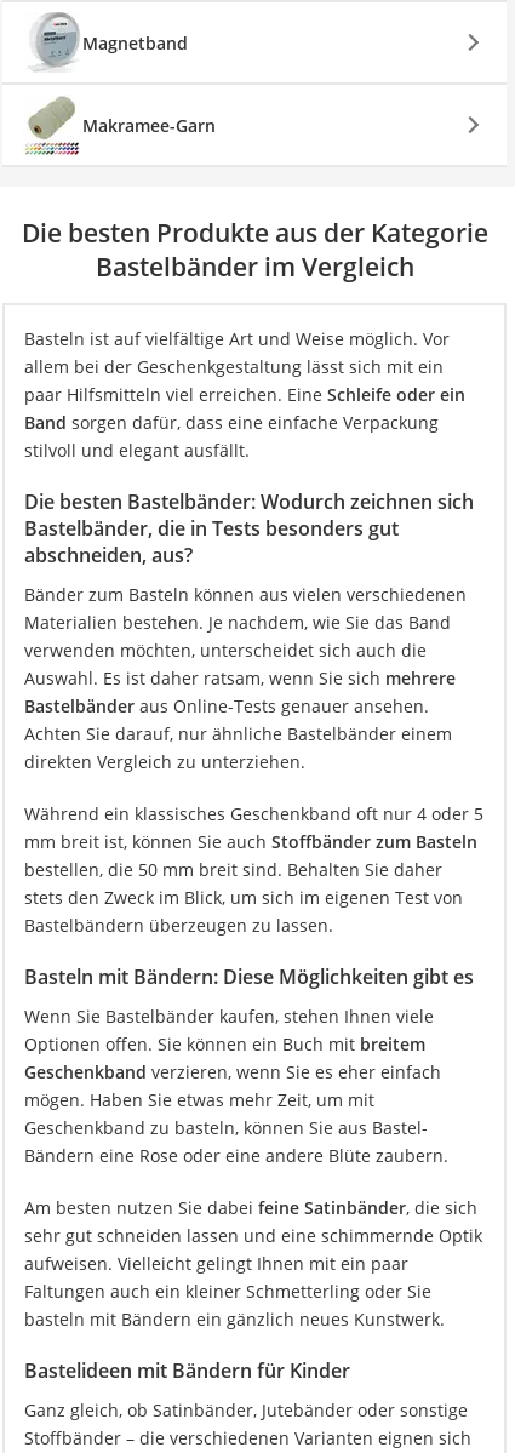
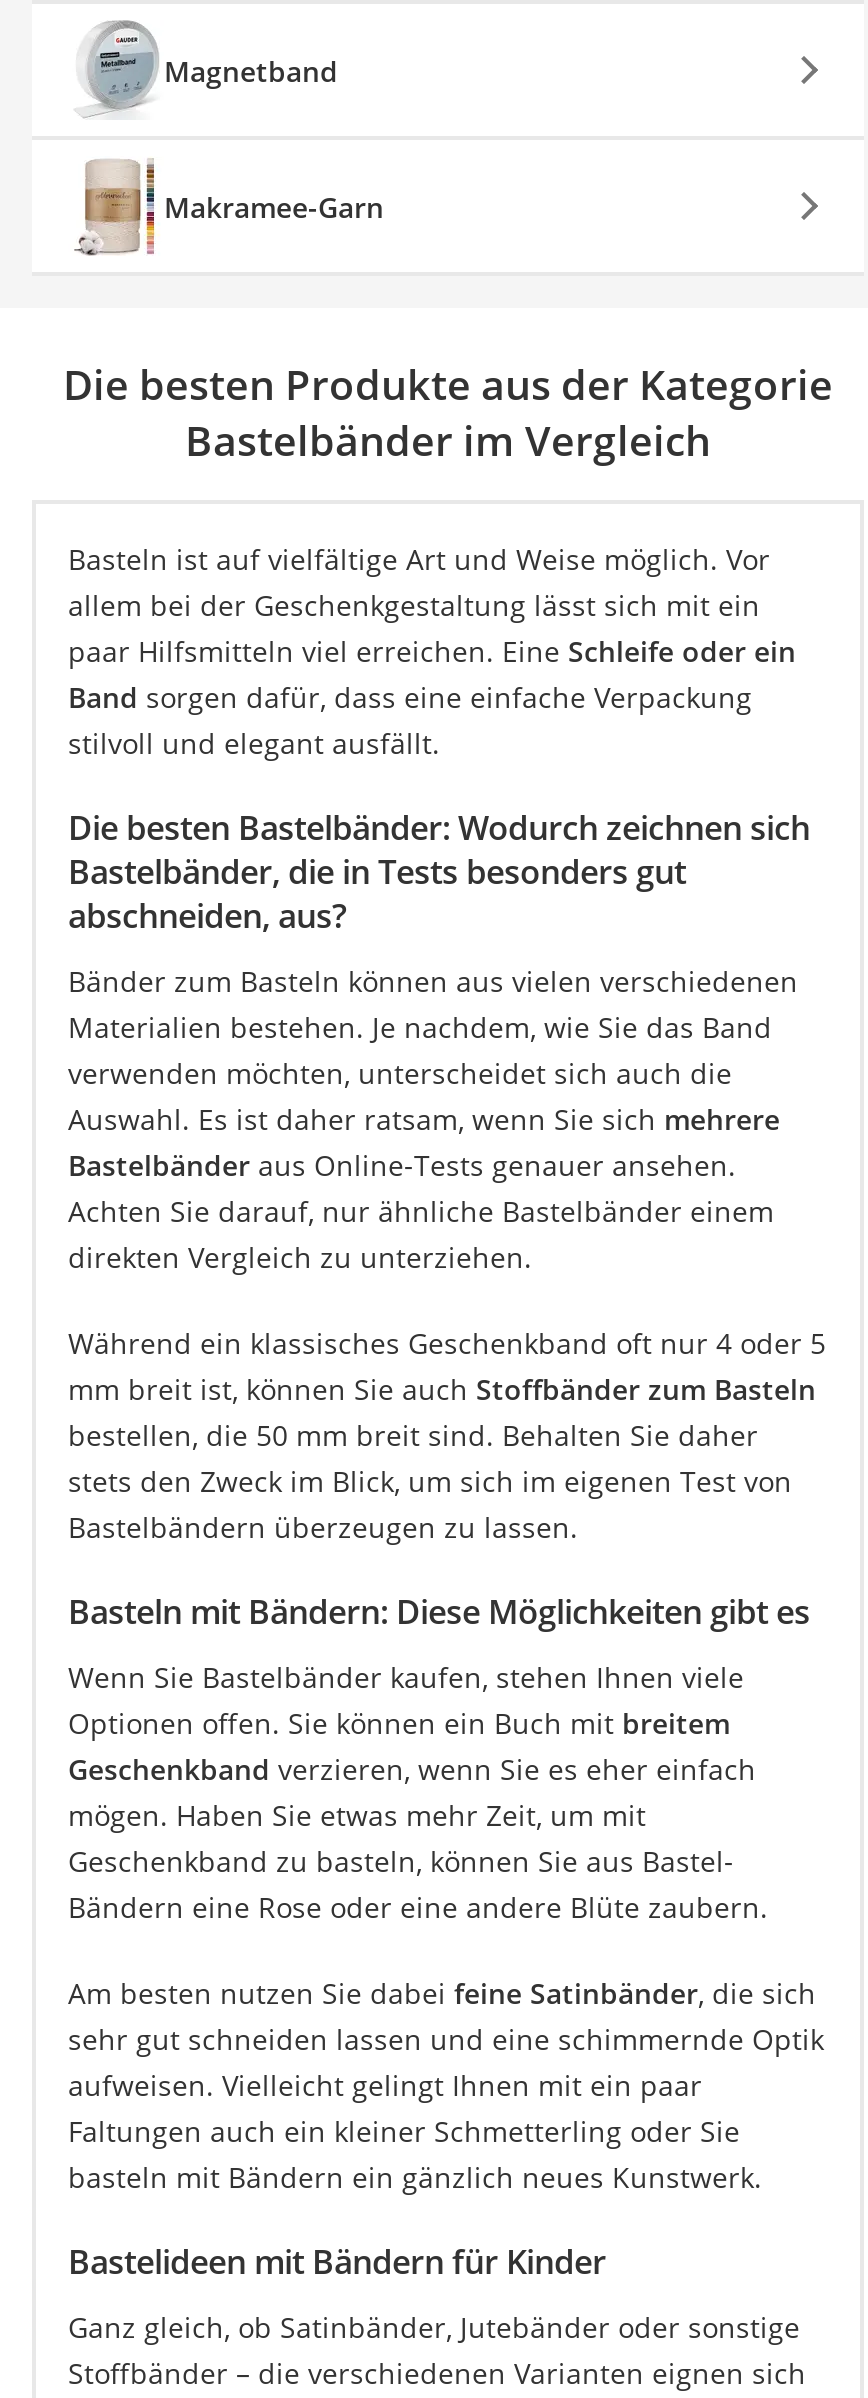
- [image]
+ [image]
